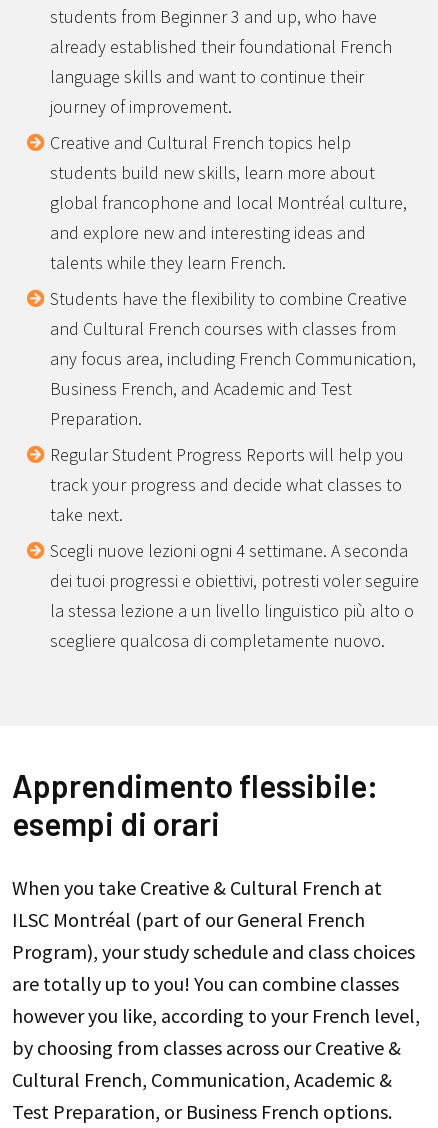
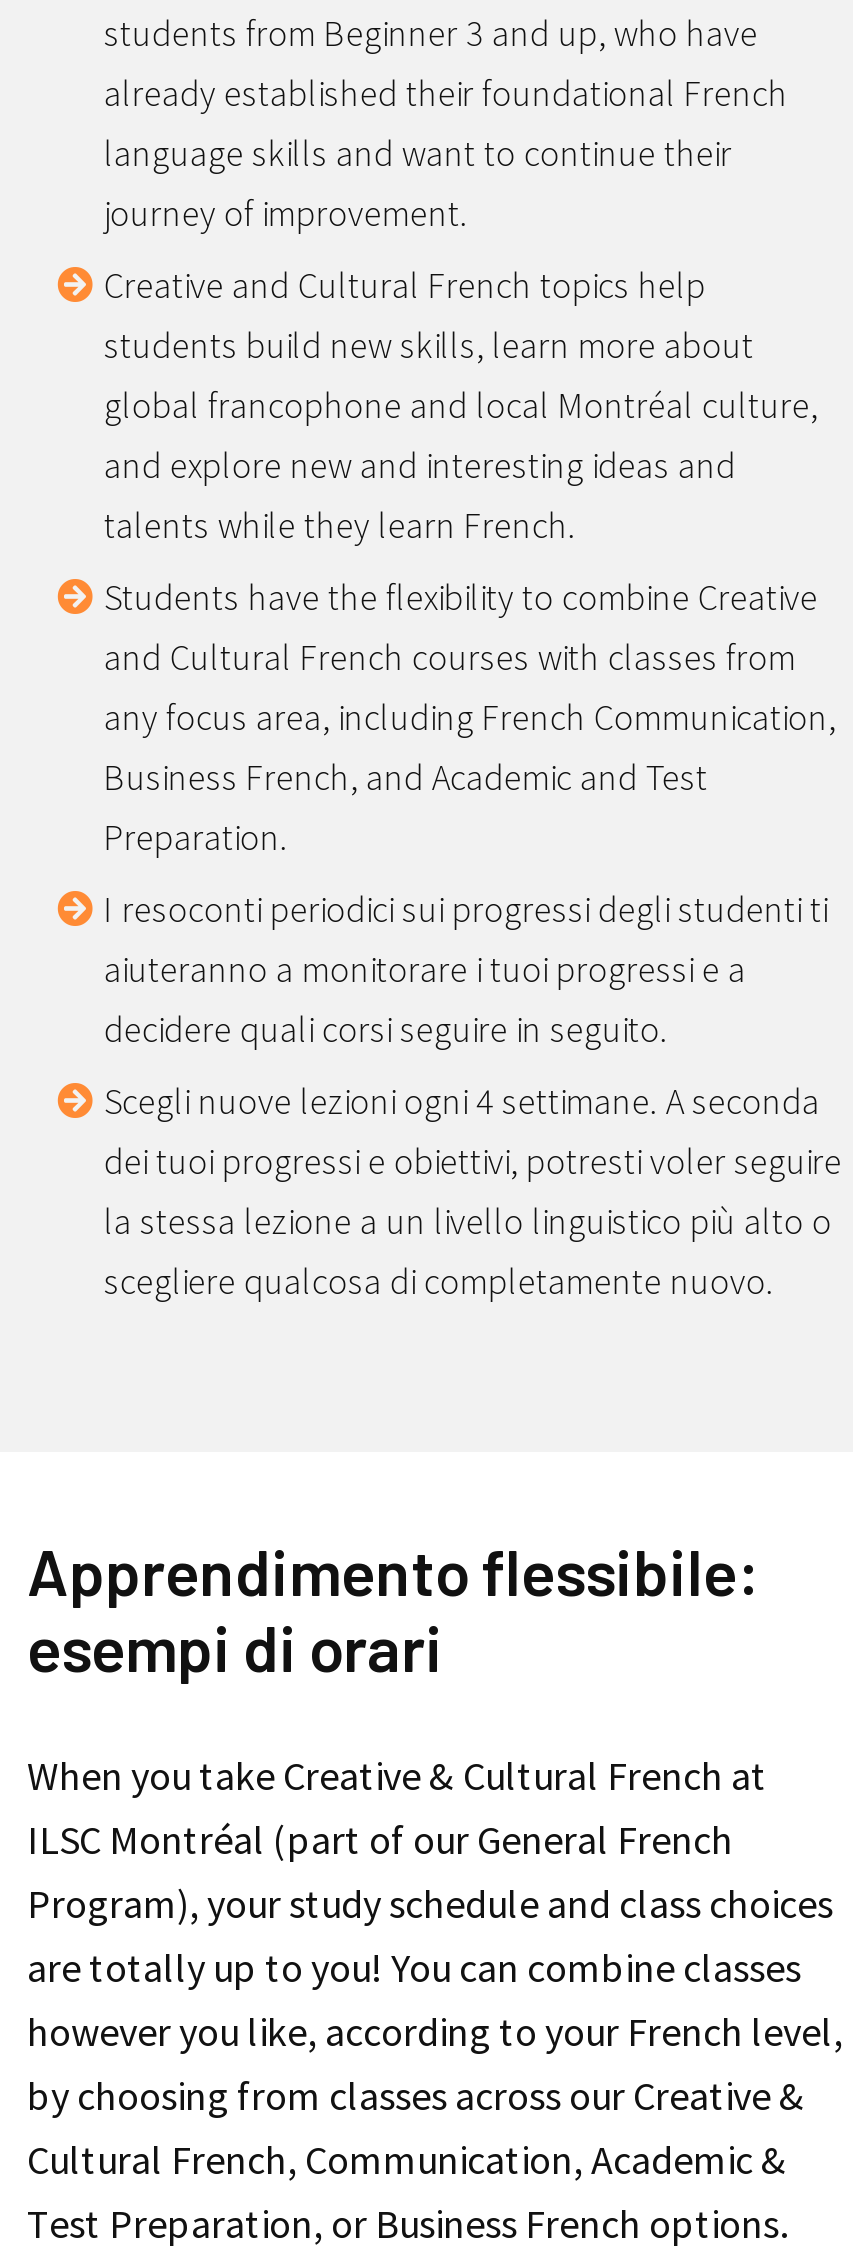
- Regular Student Progress Reports will help you
- track your progress and decide what classes to
- take next.
+ I resoconti periodici sui progressi degli studenti ti
+ aiuteranno a monitorare i tuoi progressi e a
+ decidere quali corsi seguire in seguito.
